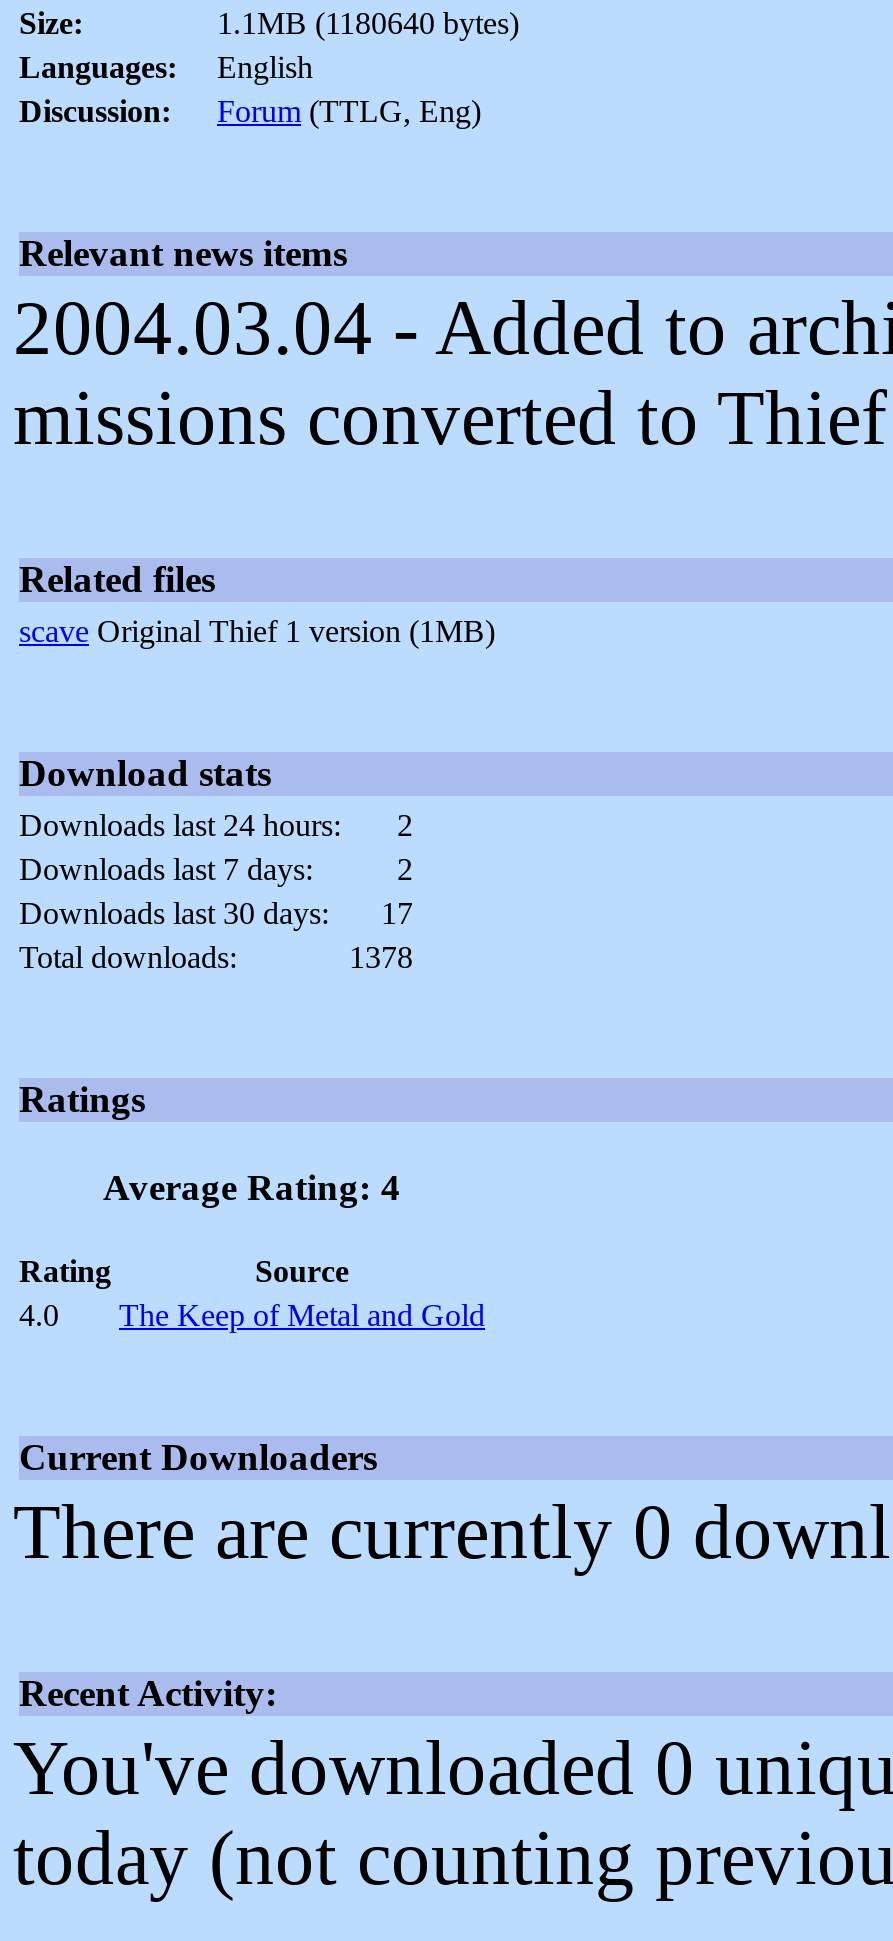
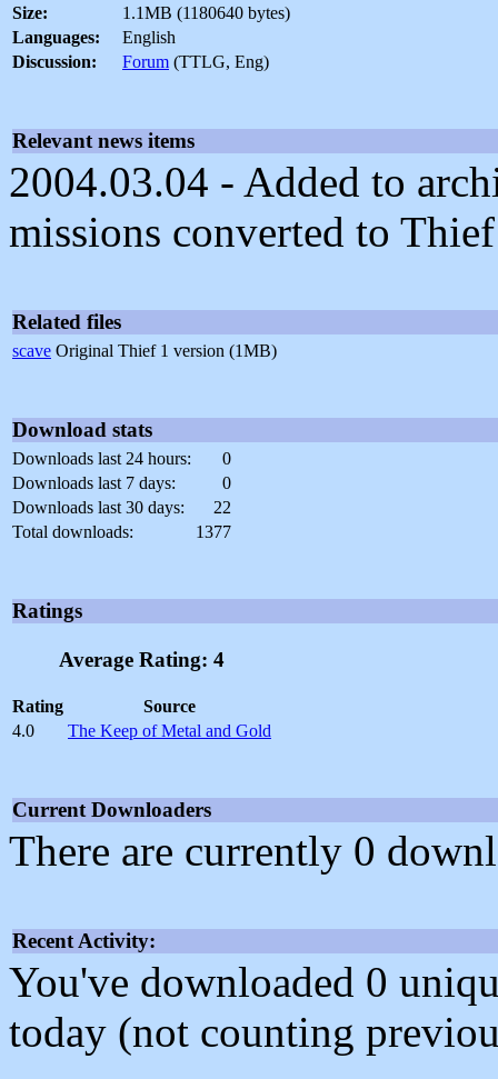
- Downloads last 24 hours: 2
+ Downloads last 24 hours: 0

- 2
+ 0

- Downloads last 30 days: 17
+ Downloads last 30 days: 22

- 1378
+ 1377
